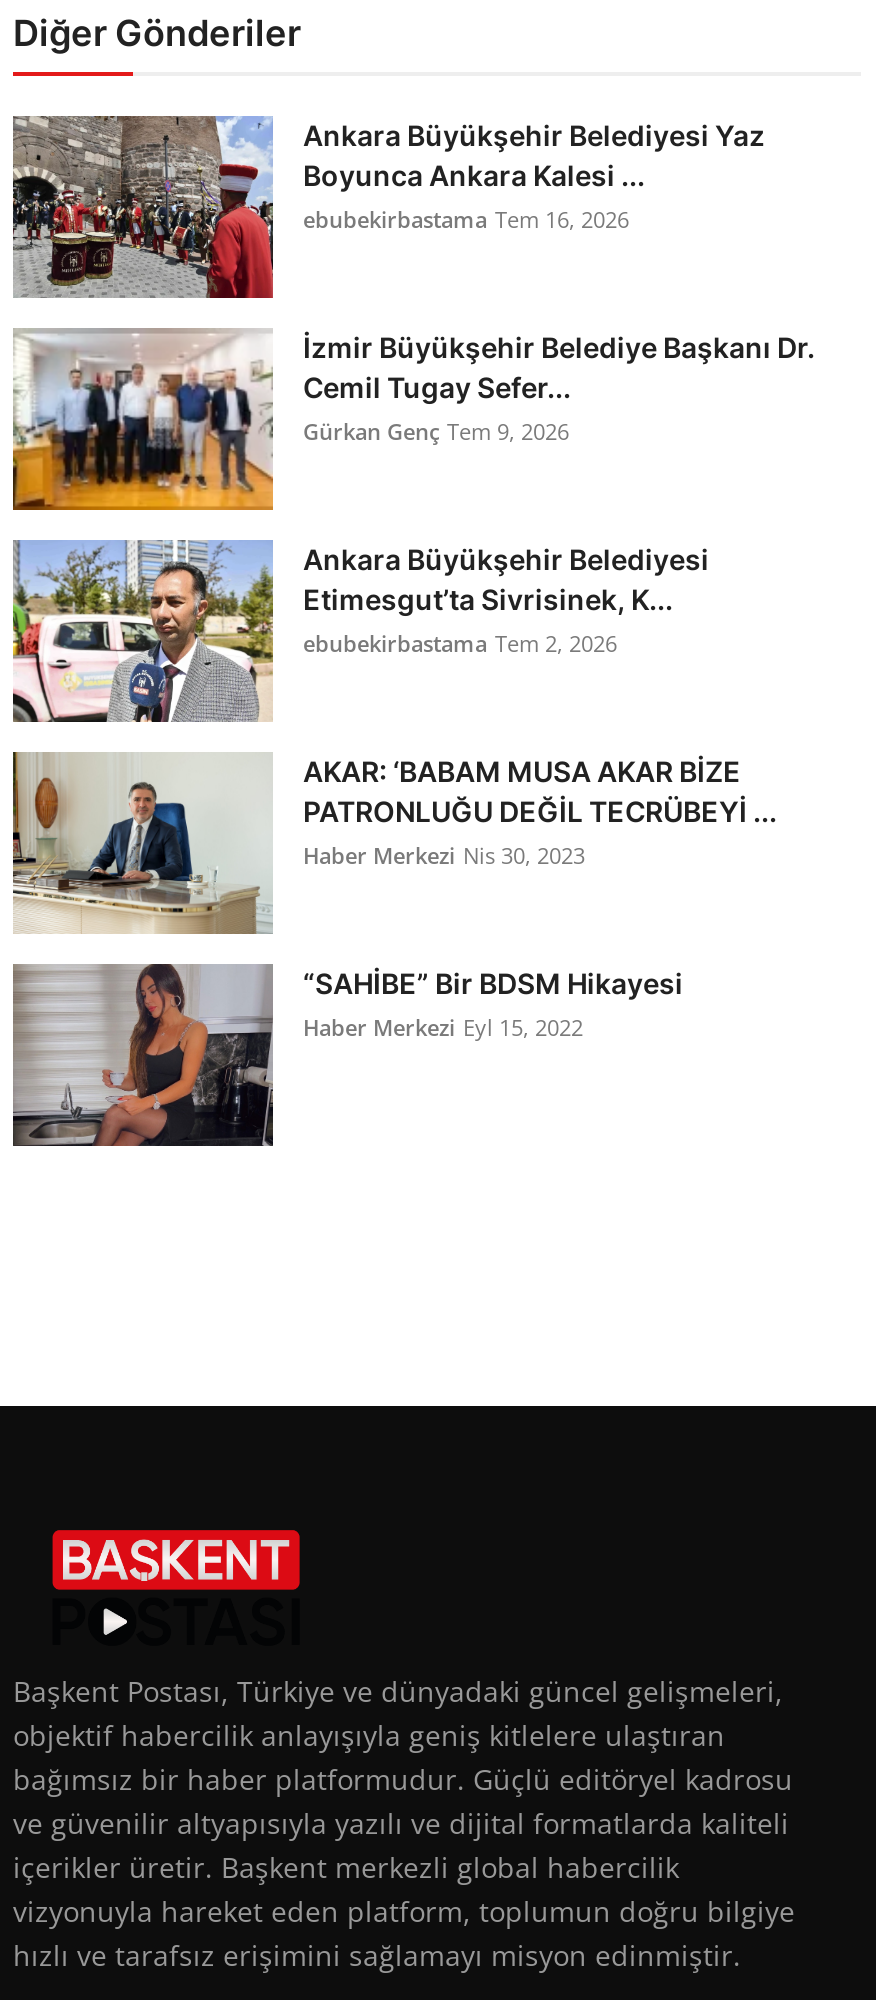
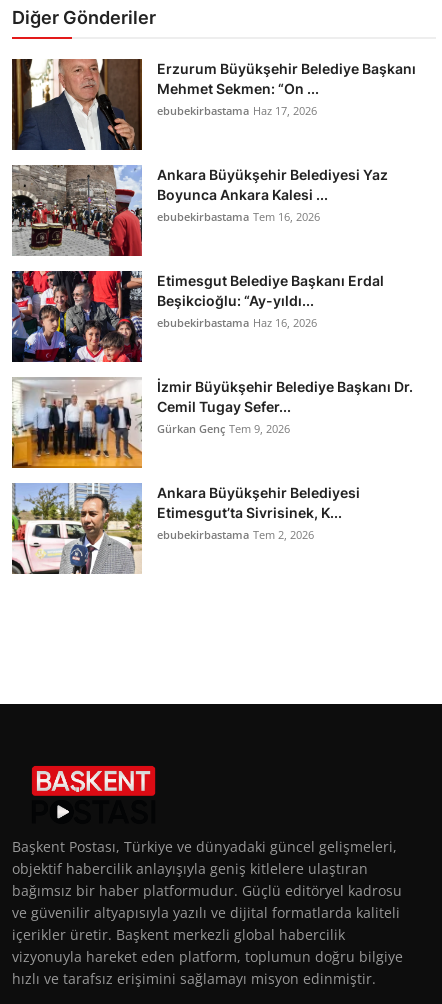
+ [image]
+ Erzurum Büyükşehir Belediye Başkanı
+ Mehmet Sekmen: “On ...
+ ebubekirbastama Haz 17, 2026

moved down: [image] | Ankara Büyükşehir Belediyesi Yaz | Boyunca Ankara Kalesi ... | ebubekirbastama Tem 16, 2026

+ [image]
+ Etimesgut Belediye Başkanı Erdal
+ Beşikcioğlu: “Ay-yıldı...
+ ebubekirbastama Haz 16, 2026

moved down: [image] | İzmir Büyükşehir Belediye Başkanı Dr. | Cemil Tugay Sefer... | Gürkan Genç Tem 9, 2026 | Ankara Büyükşehir Belediyesi | Etimesgut’ta Sivrisinek, K... | ebubekirbastama Tem 2, 2026

- [image]
- AKAR: ‘BABAM MUSA AKAR BİZE
- PATRONLUĞU DEĞİL TECRÜBEYİ ...
- Haber Merkezi Nis 30, 2023

- [image]
- “SAHİBE” Bir BDSM Hikayesi
- Haber Merkezi Eyl 15, 2022
